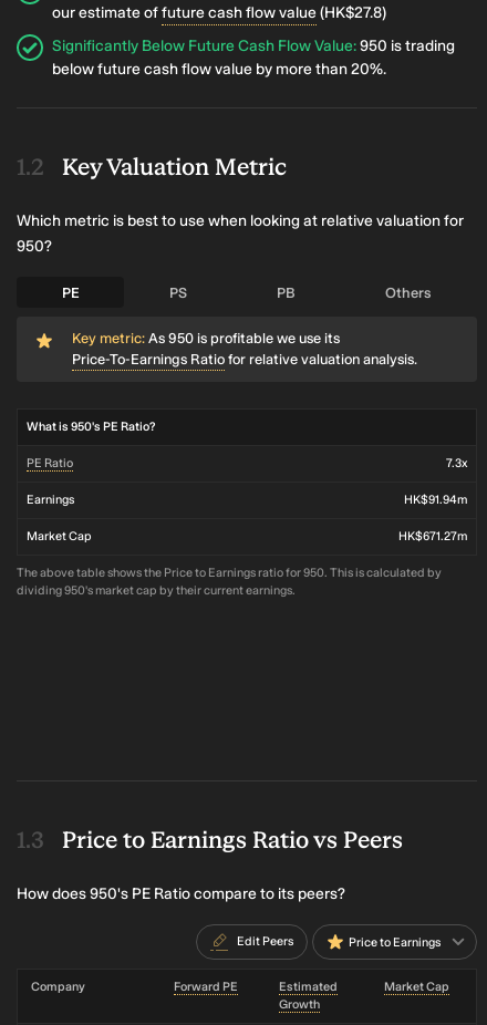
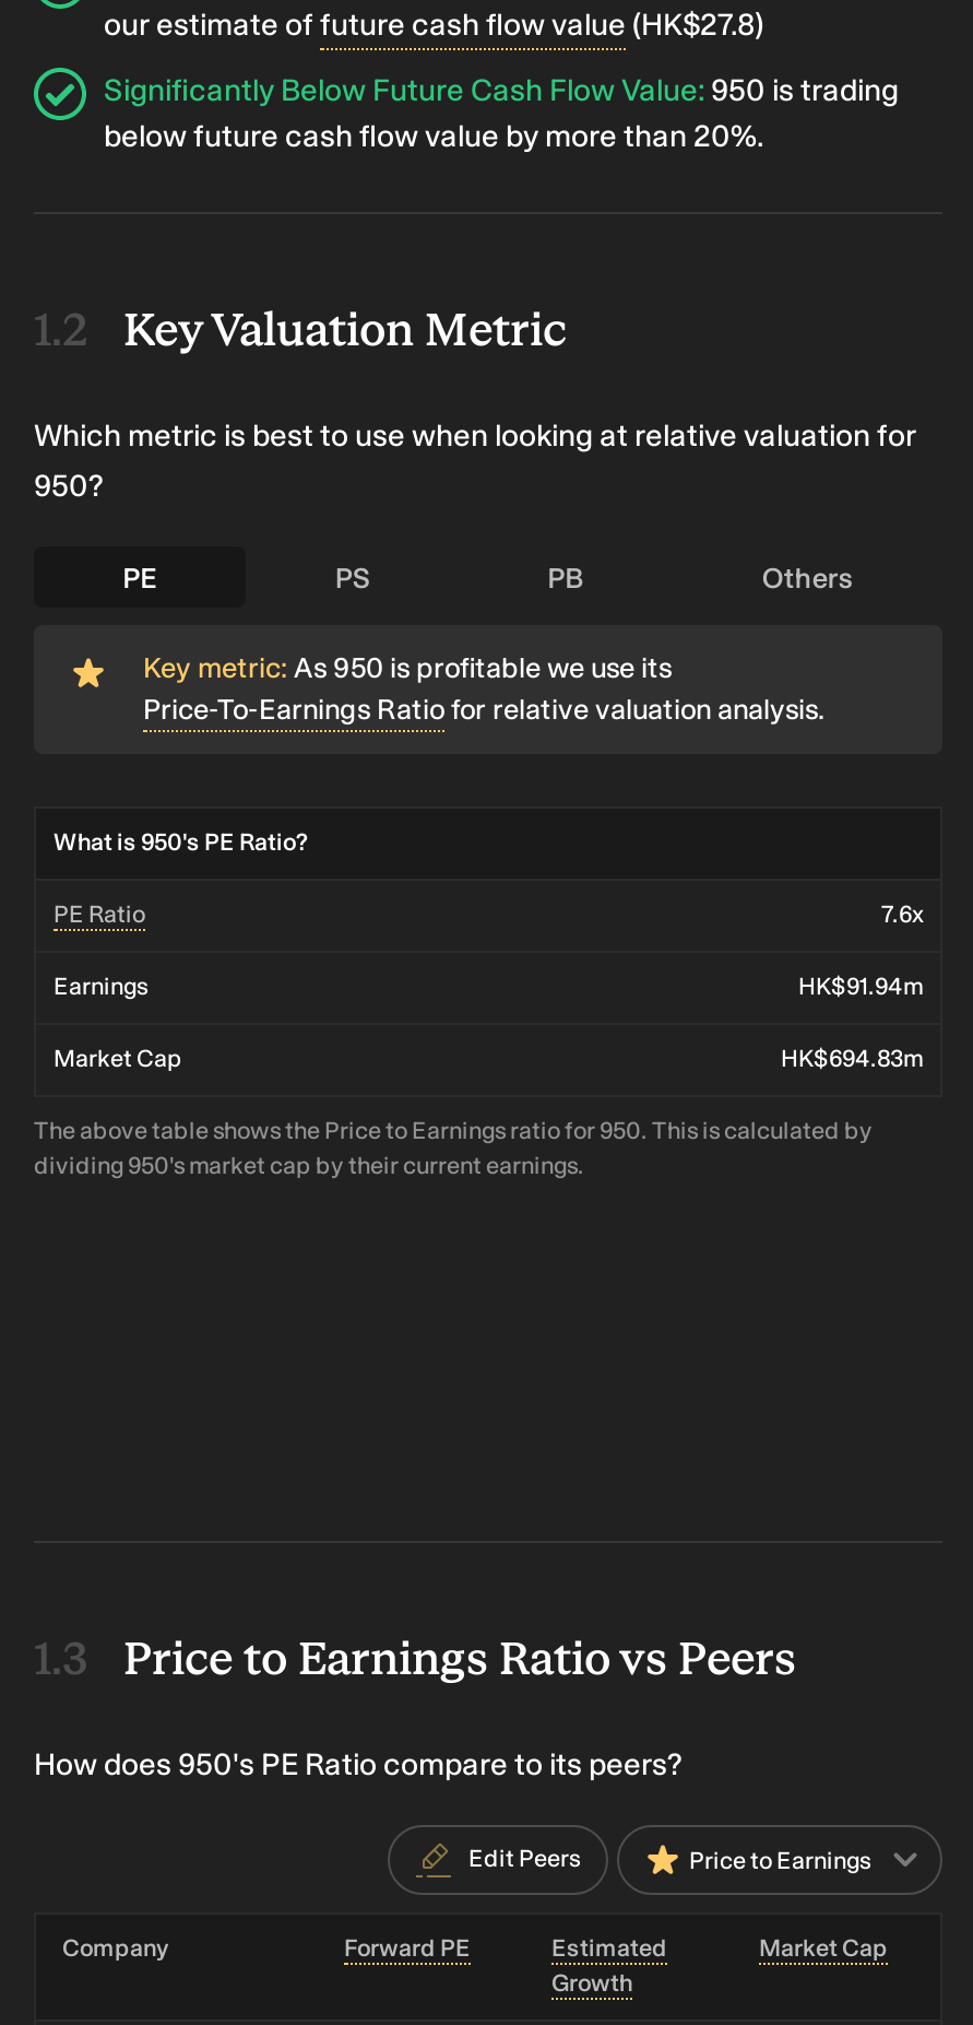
- 7.3x
+ 7.6x

- HK$671.27m
+ HK$694.83m
